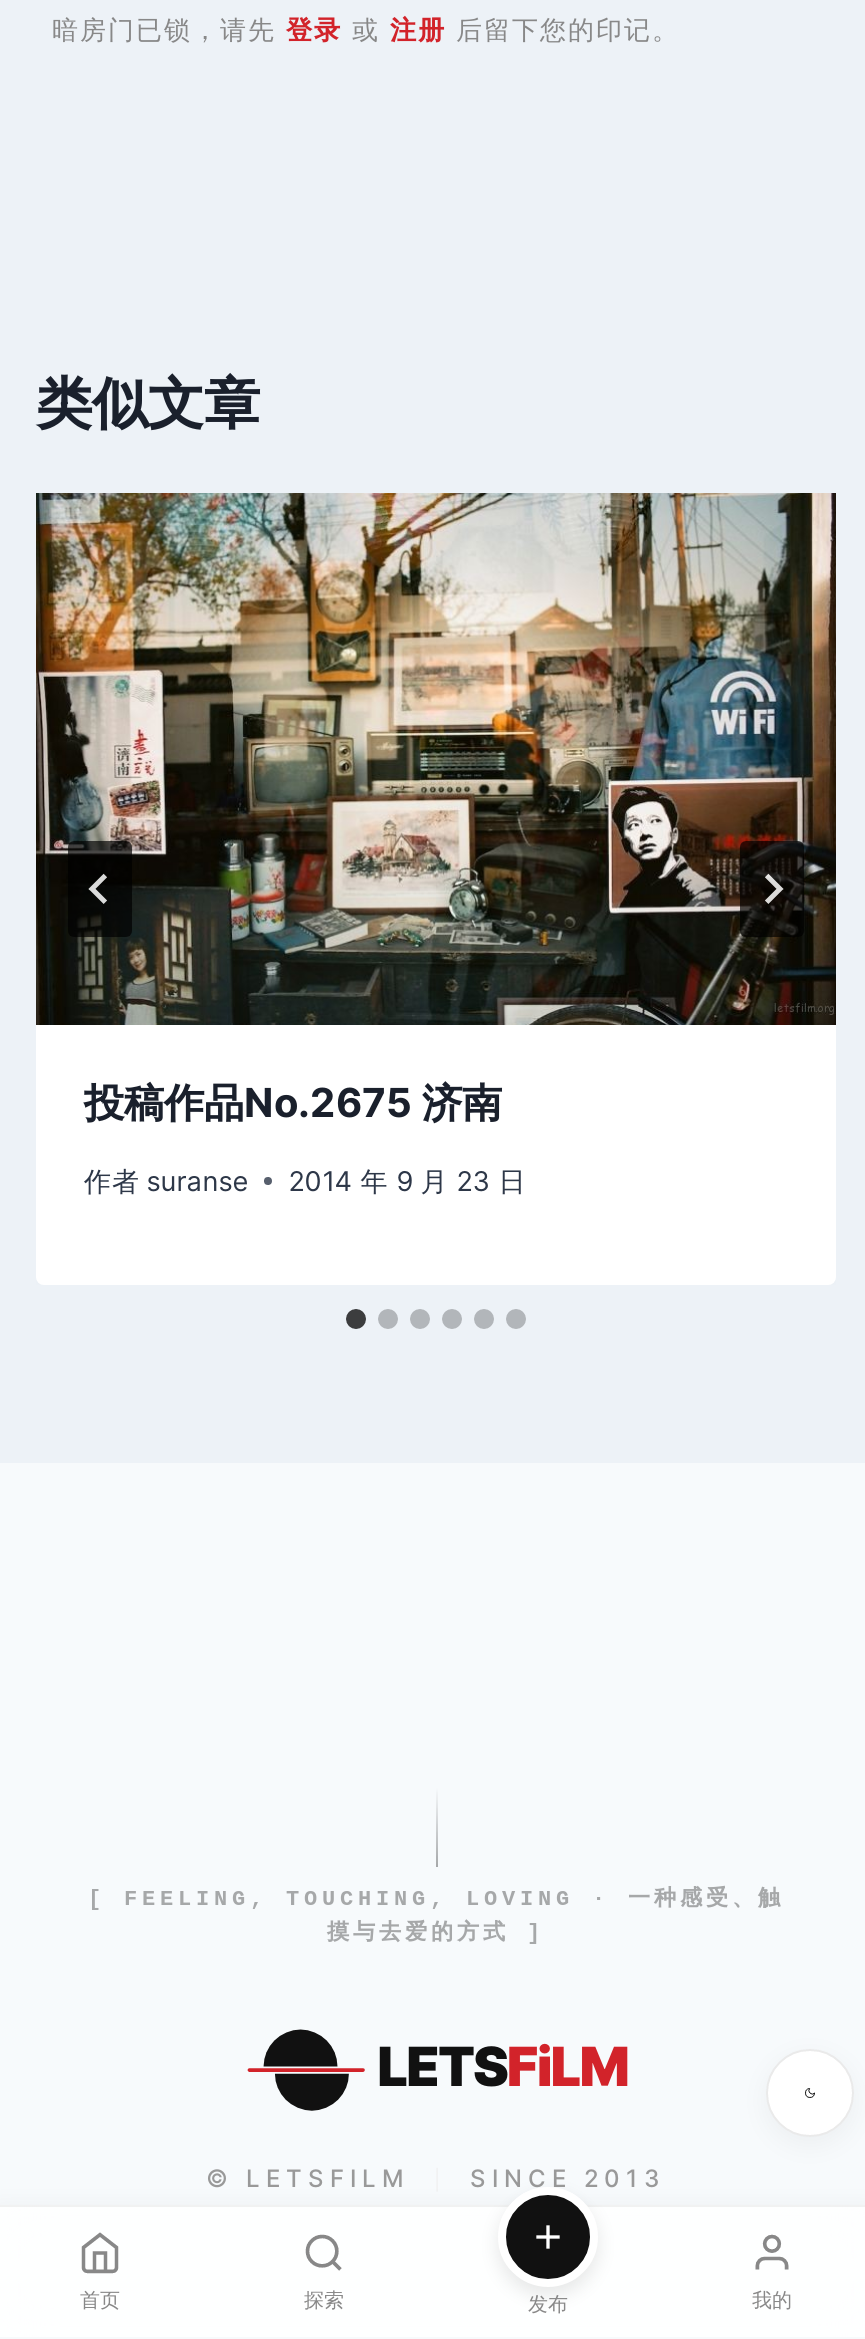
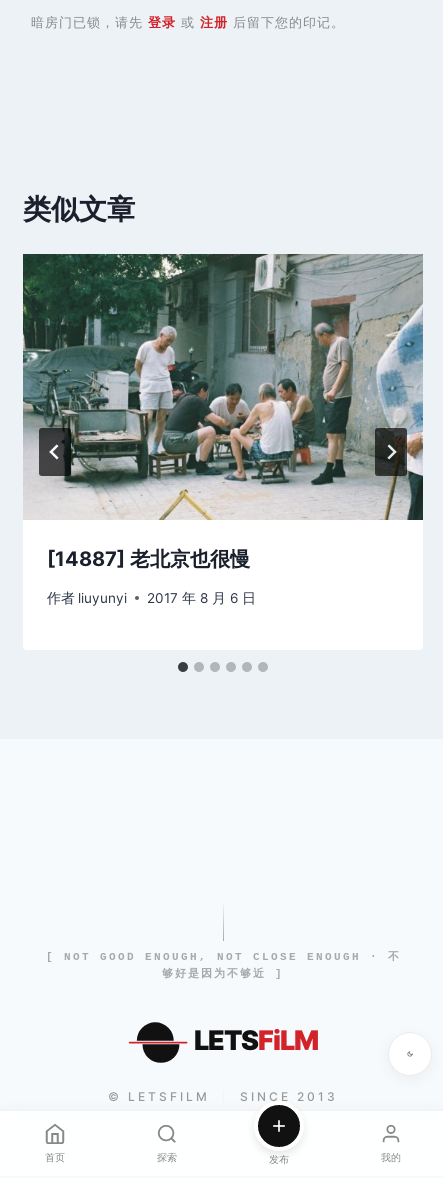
- [image]
- 投稿作品No.2675 济南
+ [image]
+ [14887] 老北京也很慢

- 作者 suranse
- 2014 年 9 月 23 日
+ 作者 liuyunyi
+ 2017 年 8 月 6 日

- [ FEELING, TOUCHING, LOVING · 一种感受、触
- 摸与去爱的方式 ]
+ [ NOT GOOD ENOUGH, NOT CLOSE ENOUGH · 不
+ 够好是因为不够近 ]
